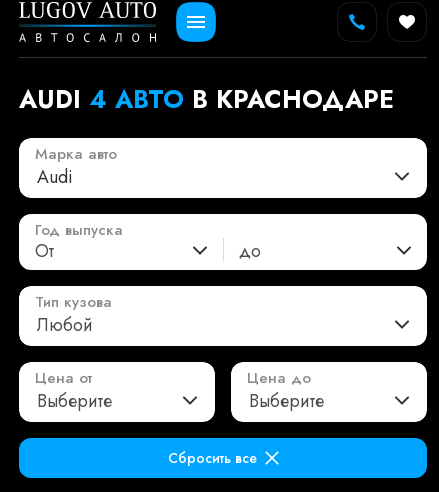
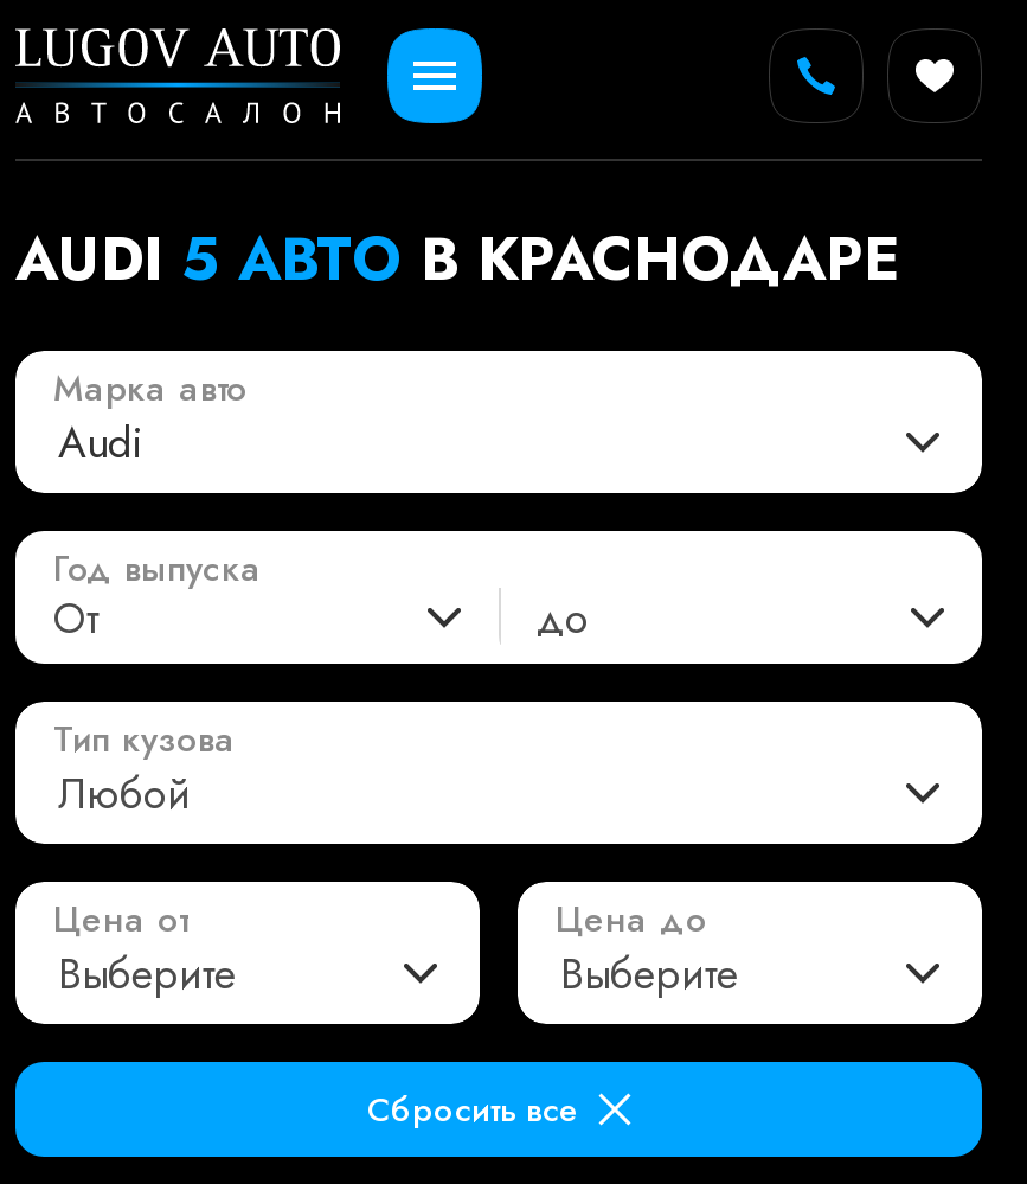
- AUDI 4 АВТО В КРАСНОДАРЕ
+ AUDI 5 АВТО В КРАСНОДАРЕ
